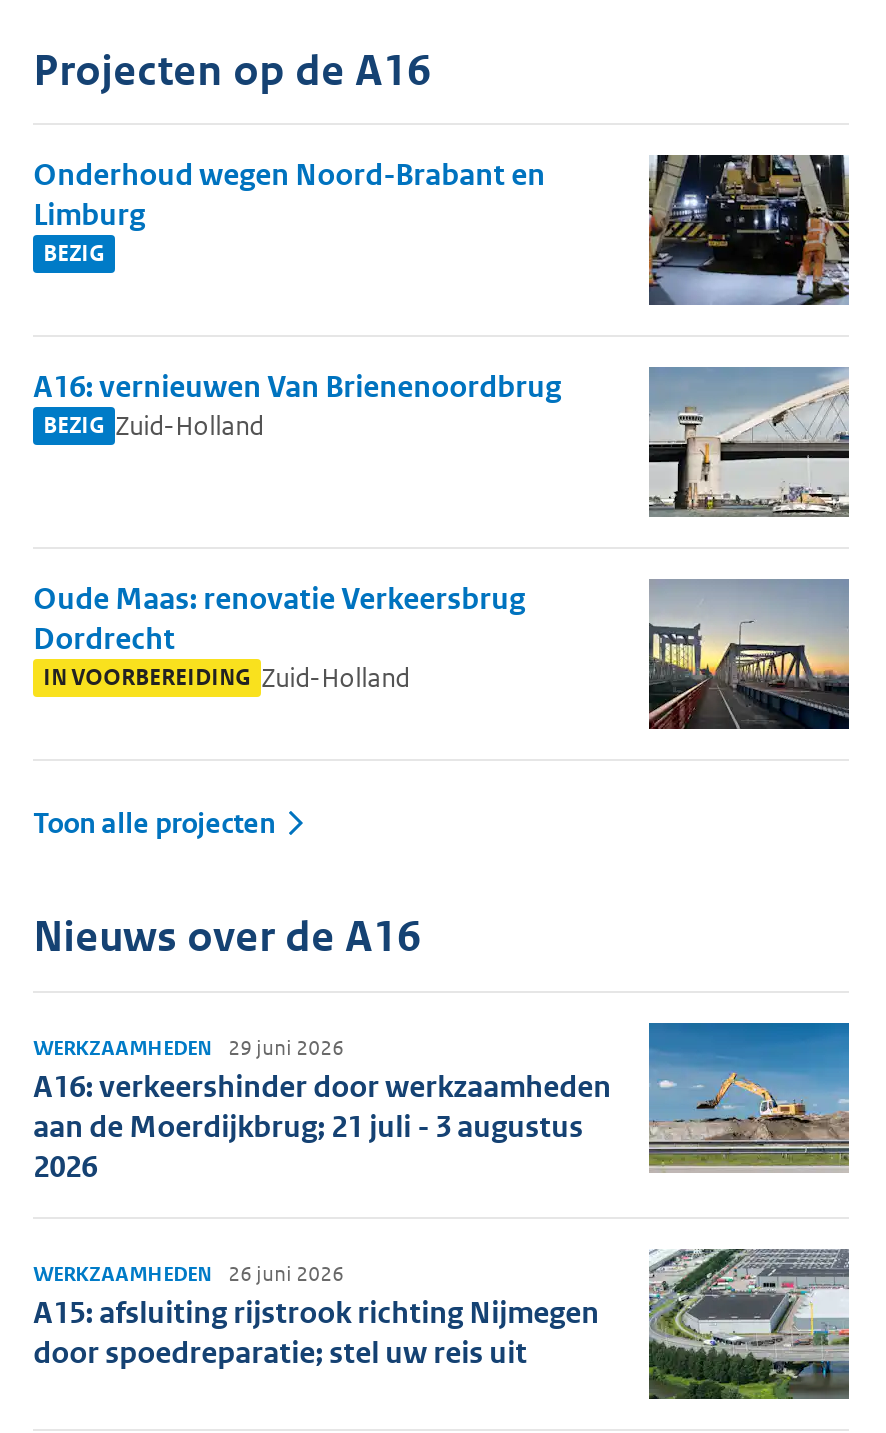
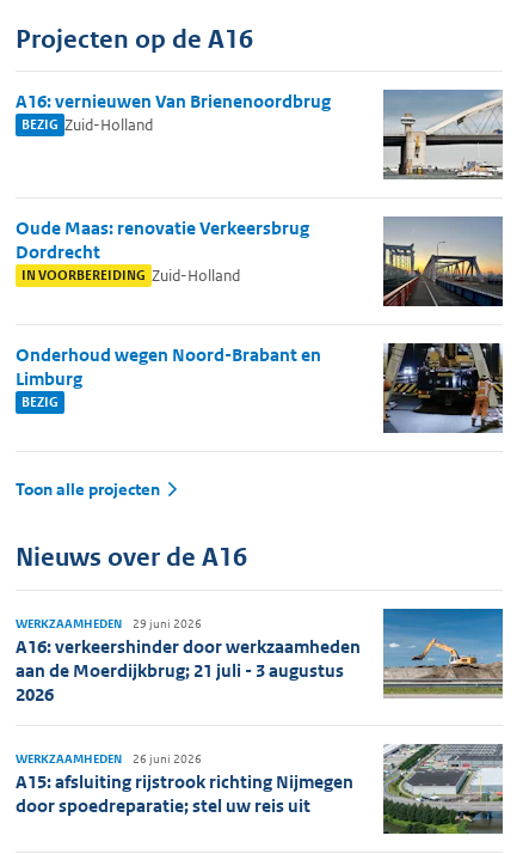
moved down: Onderhoud wegen Noord-Brabant en | Limburg | BEZIG

moved up: A16: vernieuwen Van Brienenoordbrug | BEZIG Zuid-Holland | Oude Maas: renovatie Verkeersbrug | Dordrecht | IN VOORBEREIDING Zuid-Holland
